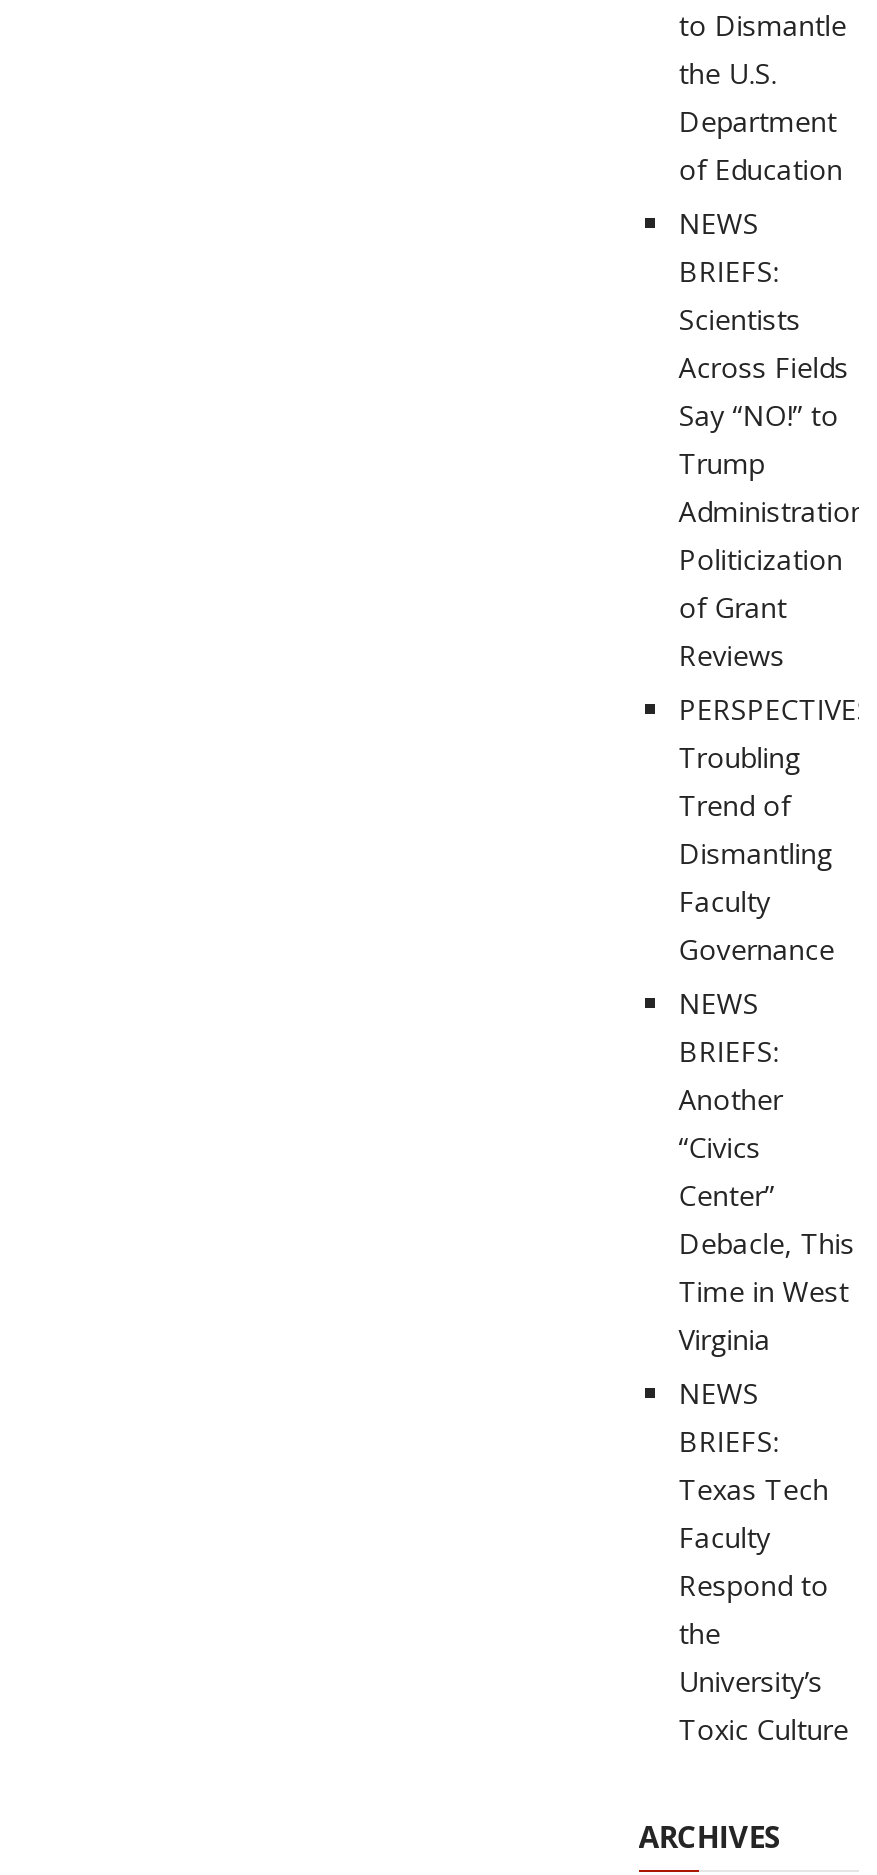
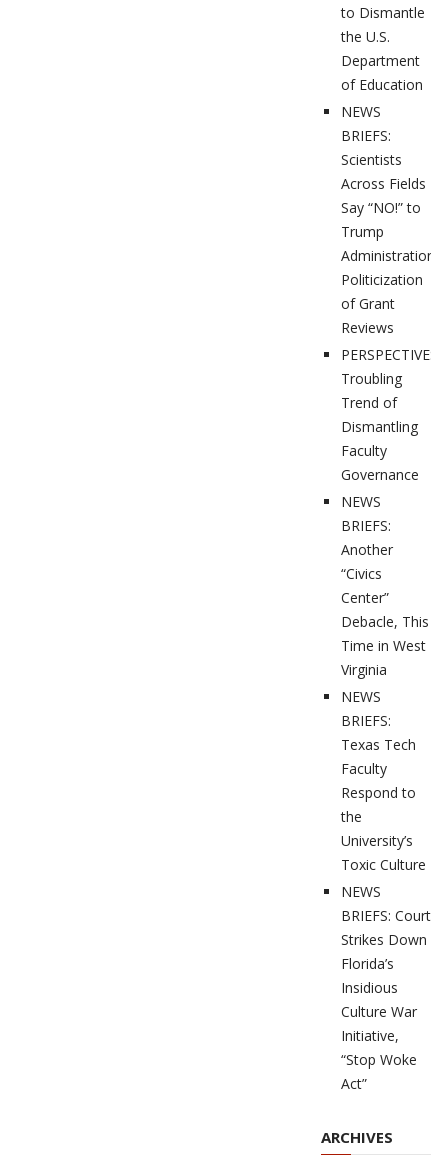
+ NEWS
+ BRIEFS: Court
+ Strikes Down
+ Florida’s
+ Insidious
+ Culture War
+ Initiative,
+ “Stop Woke
+ Act”
